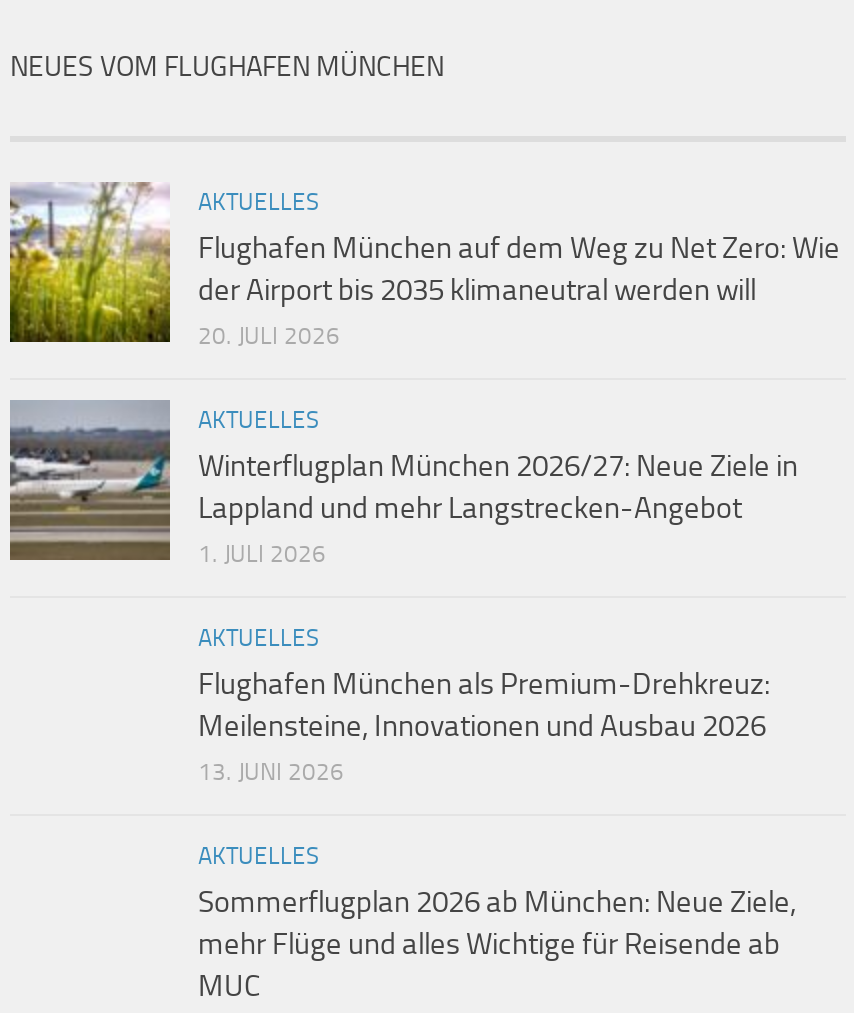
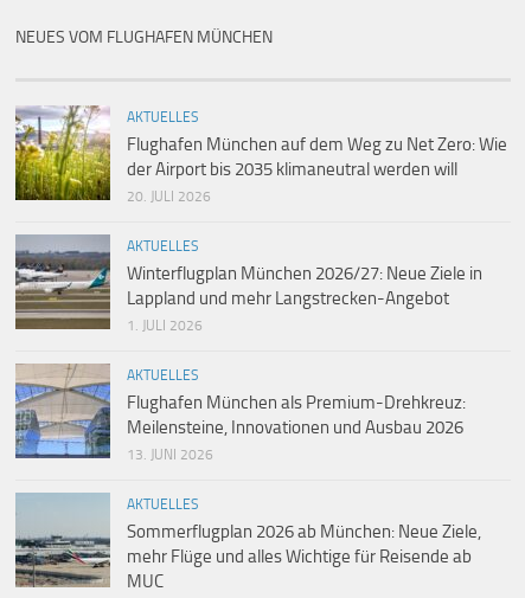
+ [image]

+ [image]
